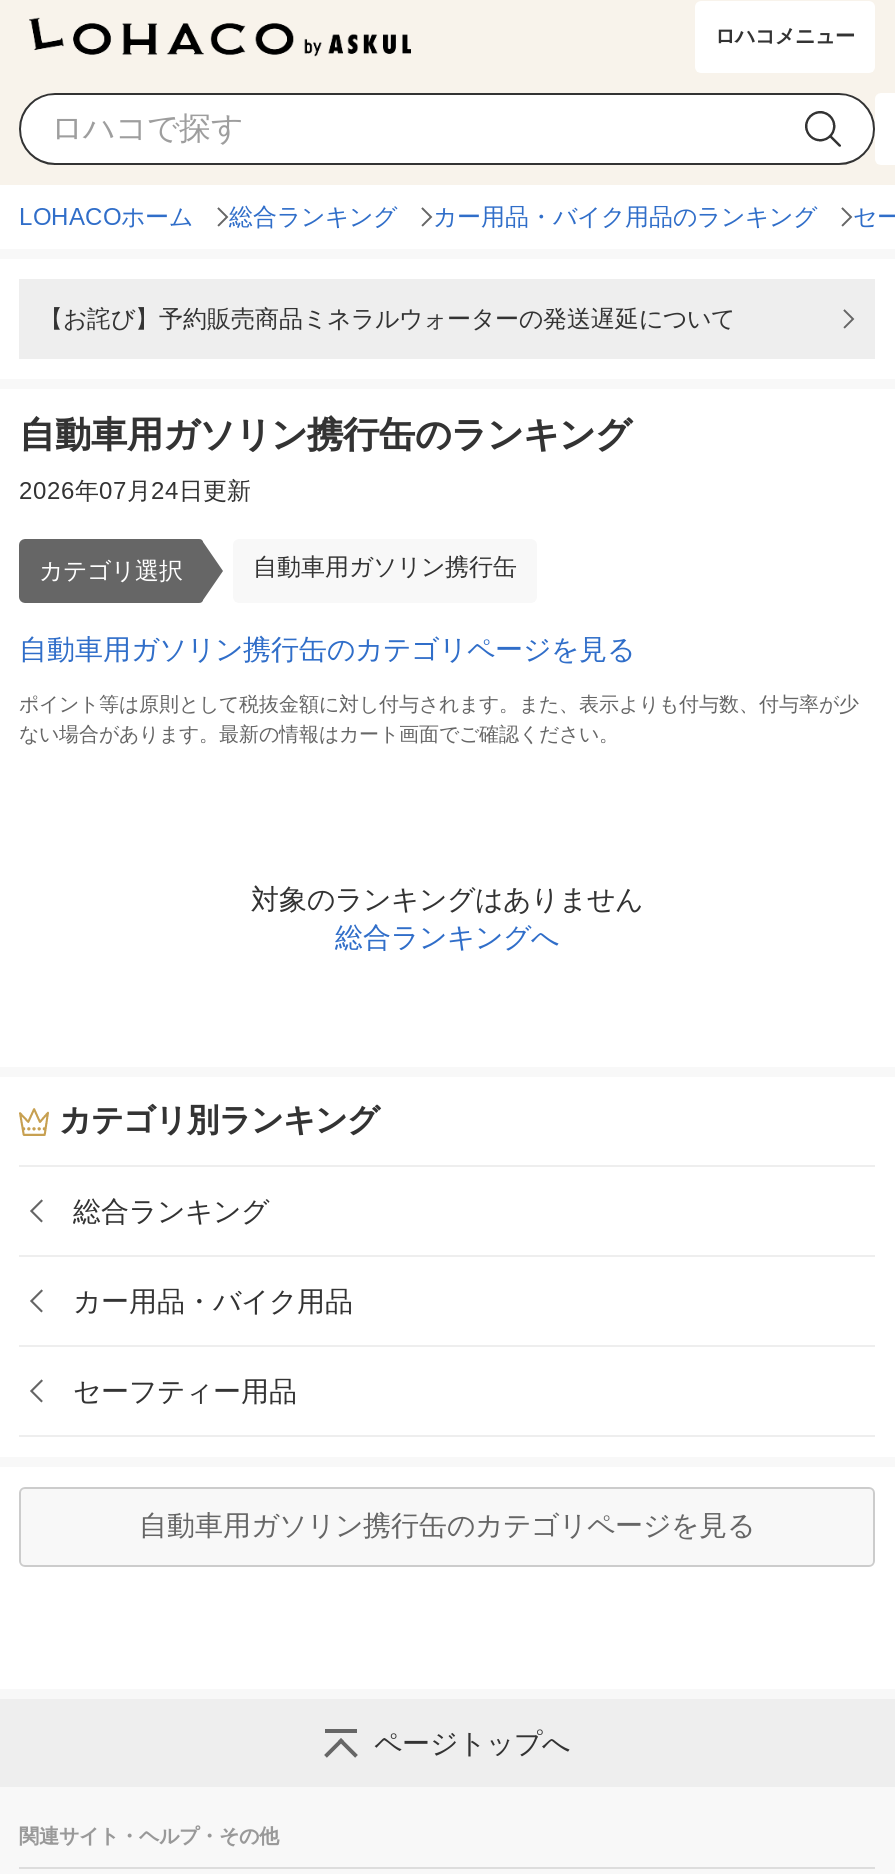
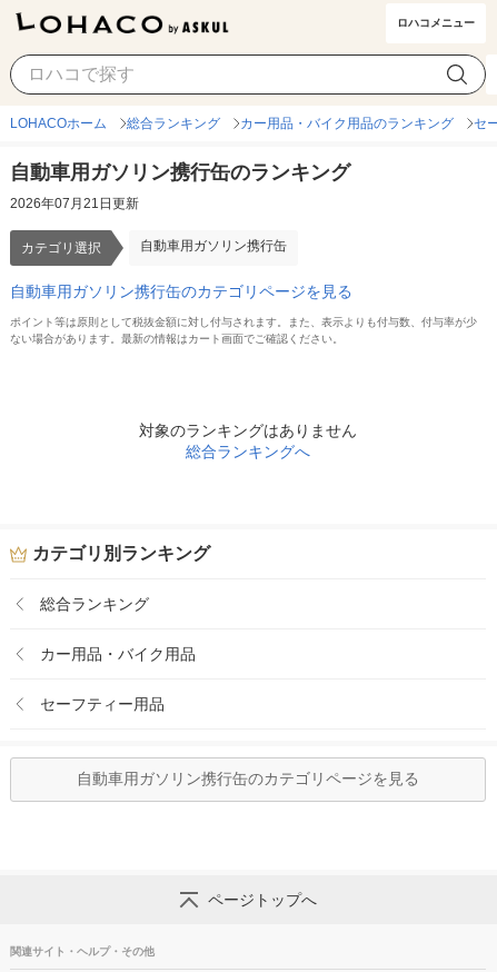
- 【お詫び】予約販売商品ミネラルウォーターの発送遅延について

- 2026年07月24日更新
+ 2026年07月21日更新
